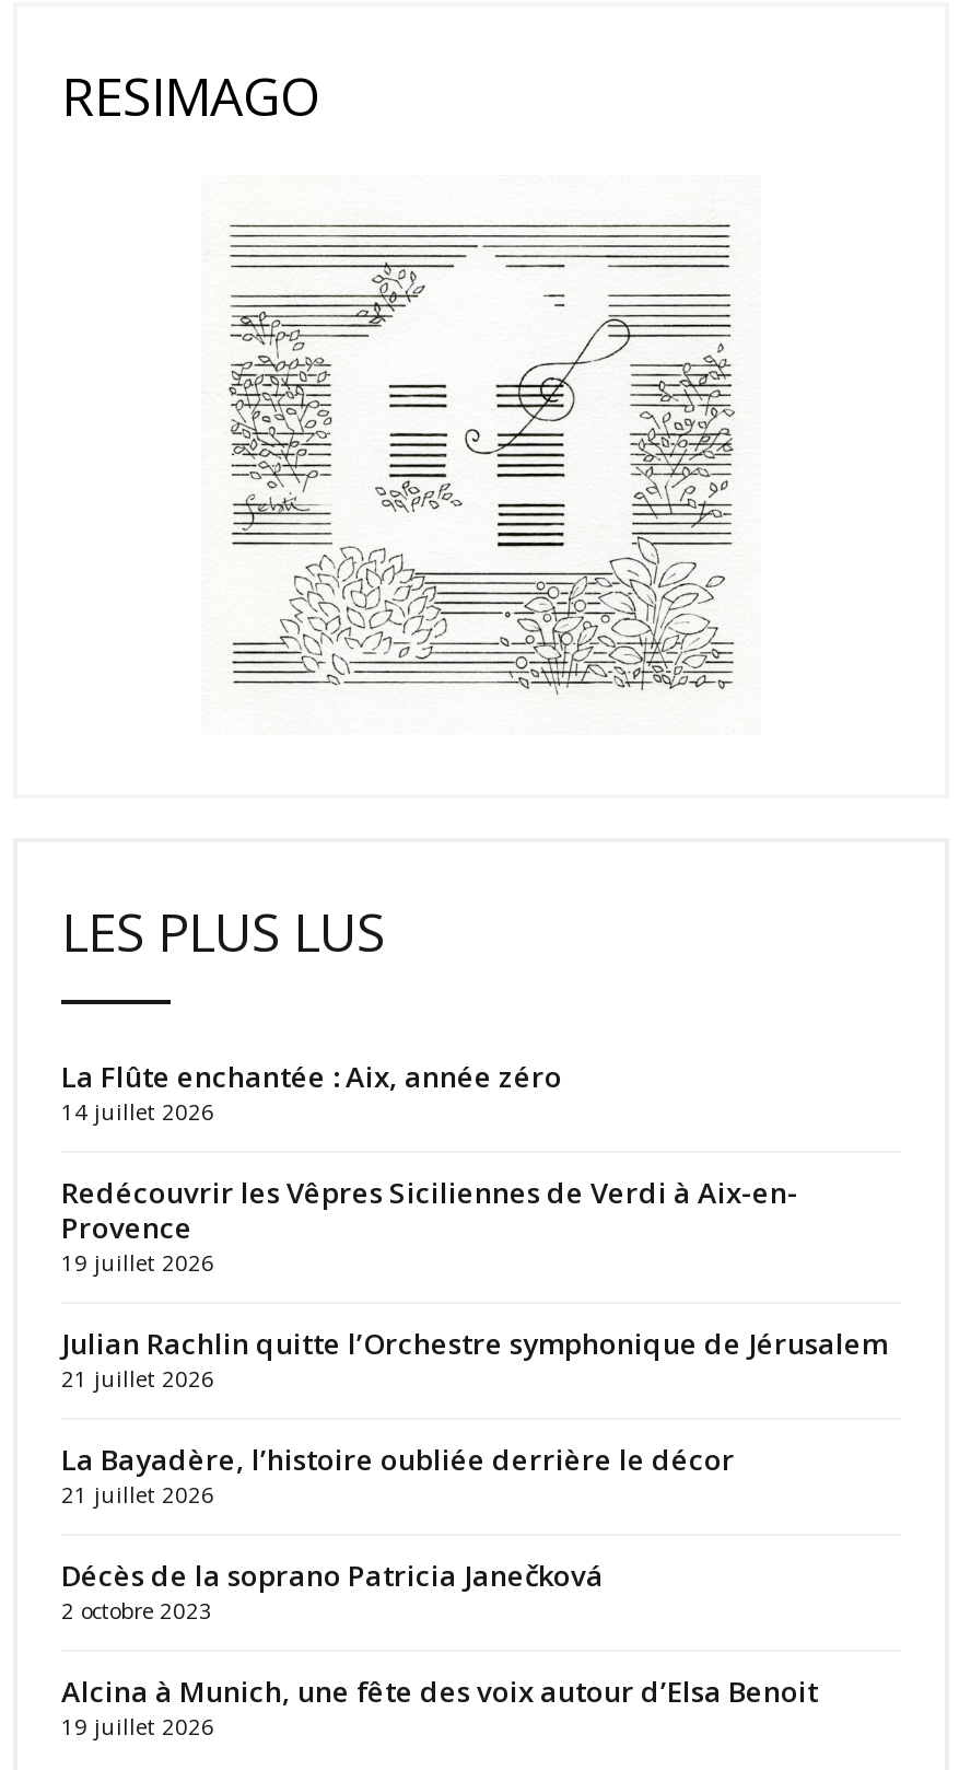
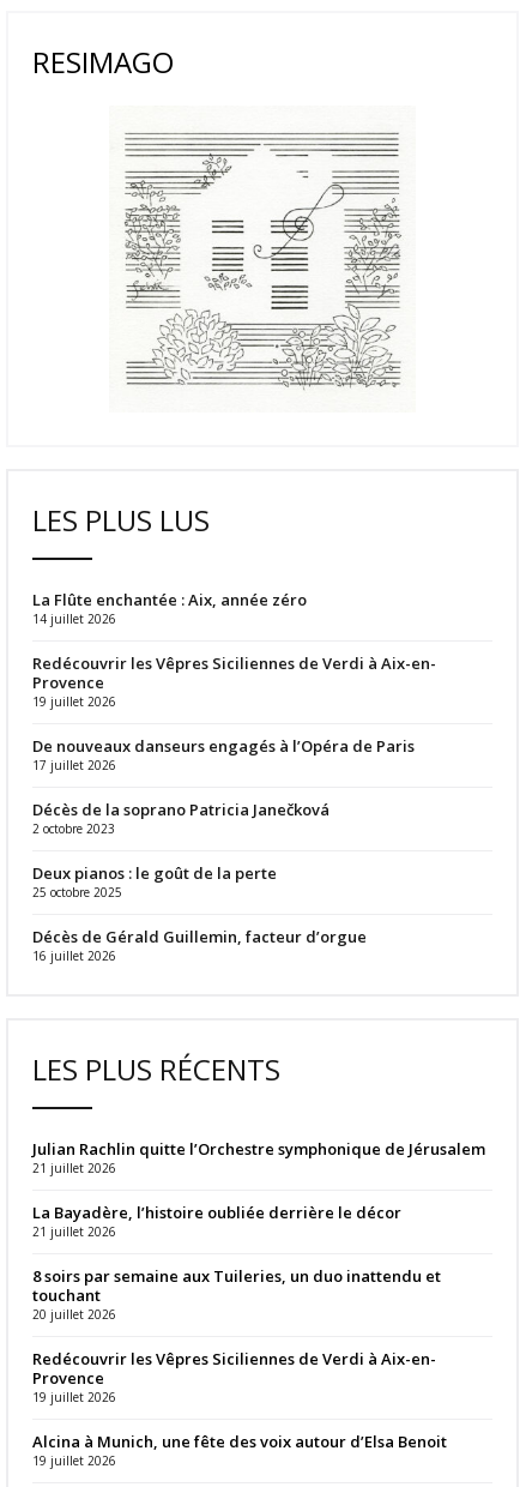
+ De nouveaux danseurs engagés à l’Opéra de Paris
+ 17 juillet 2026
+ Deux pianos : le goût de la perte
+ 25 octobre 2025
+ Décès de Gérald Guillemin, facteur d’orgue
+ 16 juillet 2026
+ LES PLUS RÉCENTS

+ 8 soirs par semaine aux Tuileries, un duo inattendu et
+ touchant
+ 20 juillet 2026
+ Redécouvrir les Vêpres Siciliennes de Verdi à Aix-en-
+ Provence
+ 19 juillet 2026

moved up: Décès de la soprano Patricia Janečková | 2 octobre 2023
